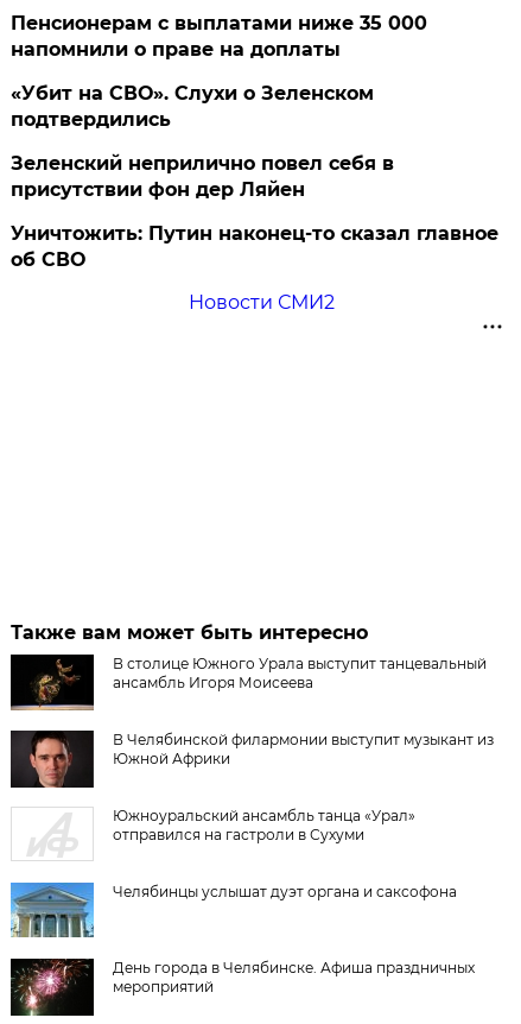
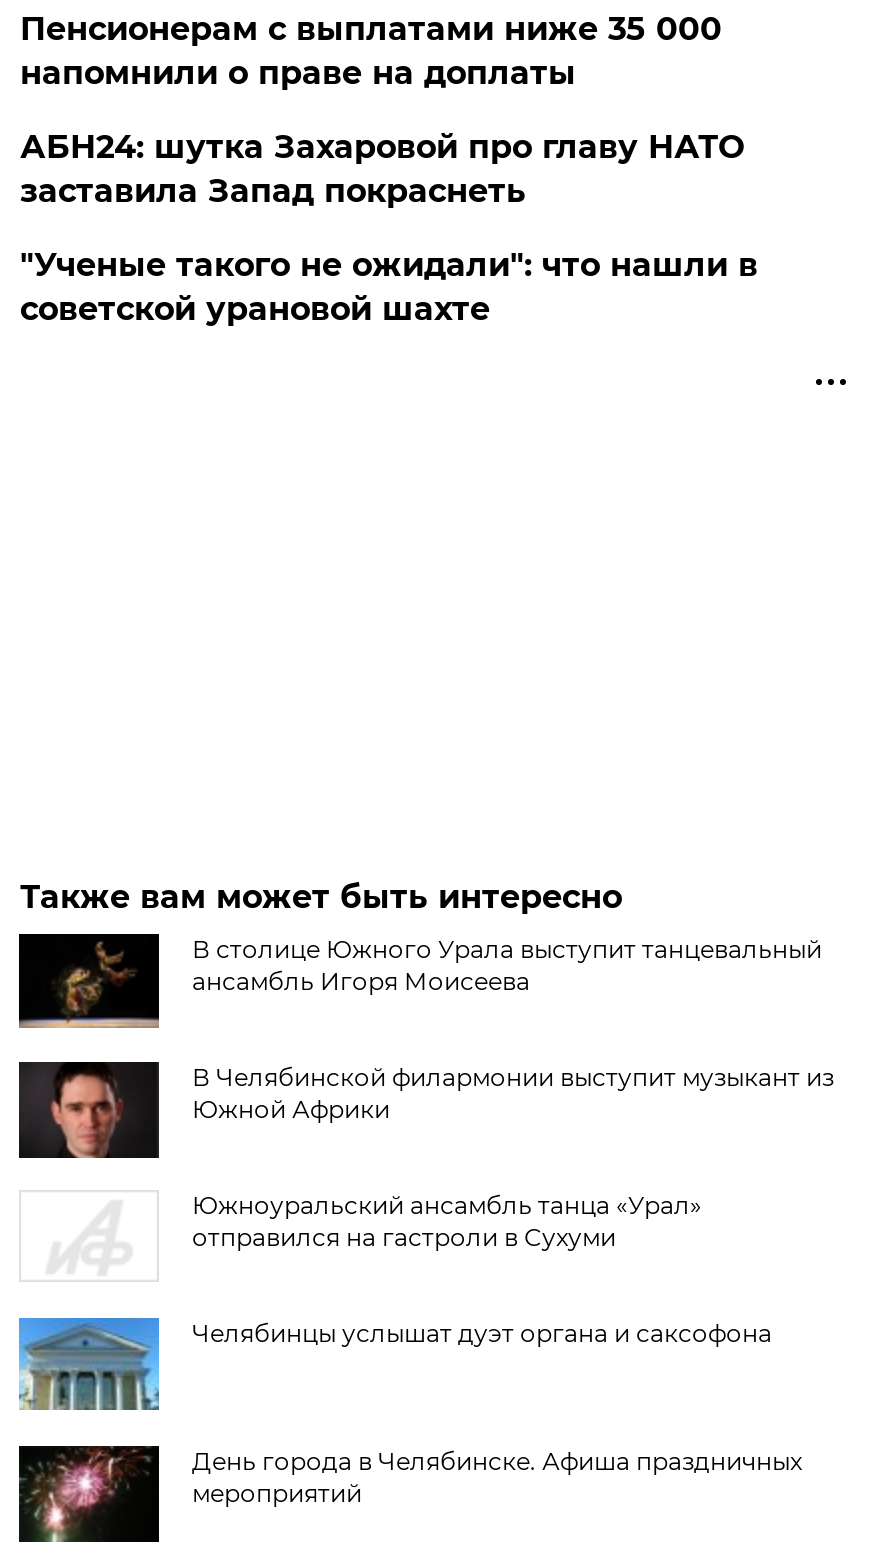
- «Убит на СВО». Слухи о Зеленском
- подтвердились
- Зеленский неприлично повел cебя в
- присутствии фон дер Ляйен
- Уничтожить: Путин наконец-то сказал главное
- об СВО
- Новости СМИ2
+ АБН24: шутка Захаровой про главу НАТО
+ заставила Запад покраснеть
+ "Ученые такого не ожидали": что нашли в
+ советской урановой шахте
